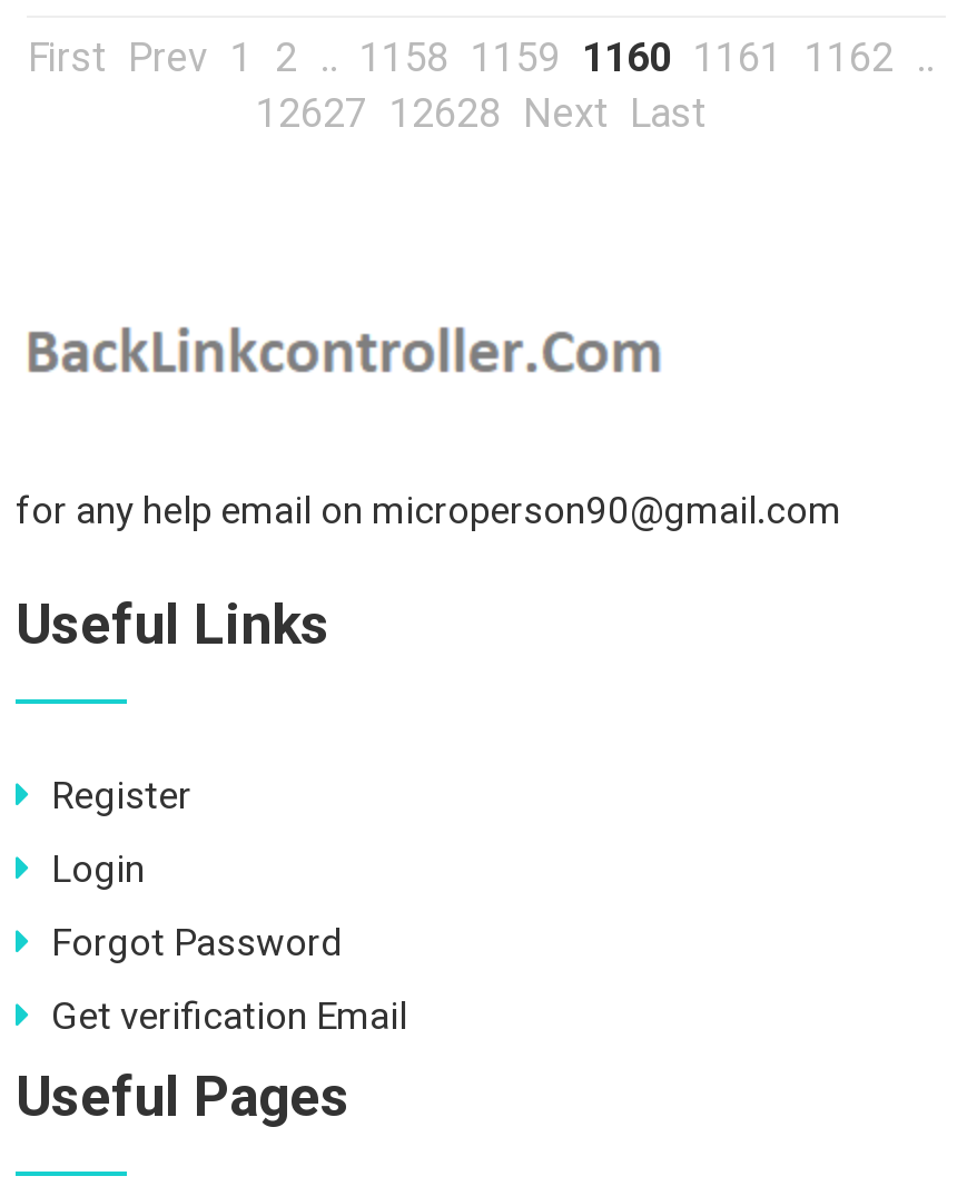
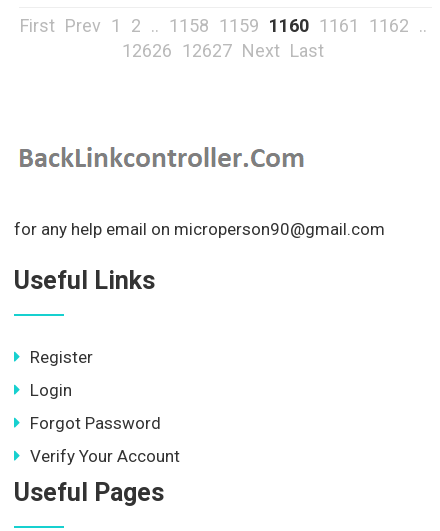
- 12627 12628 Next Last
+ 12626 12627 Next Last

- Get verification Email
+ Verify Your Account
